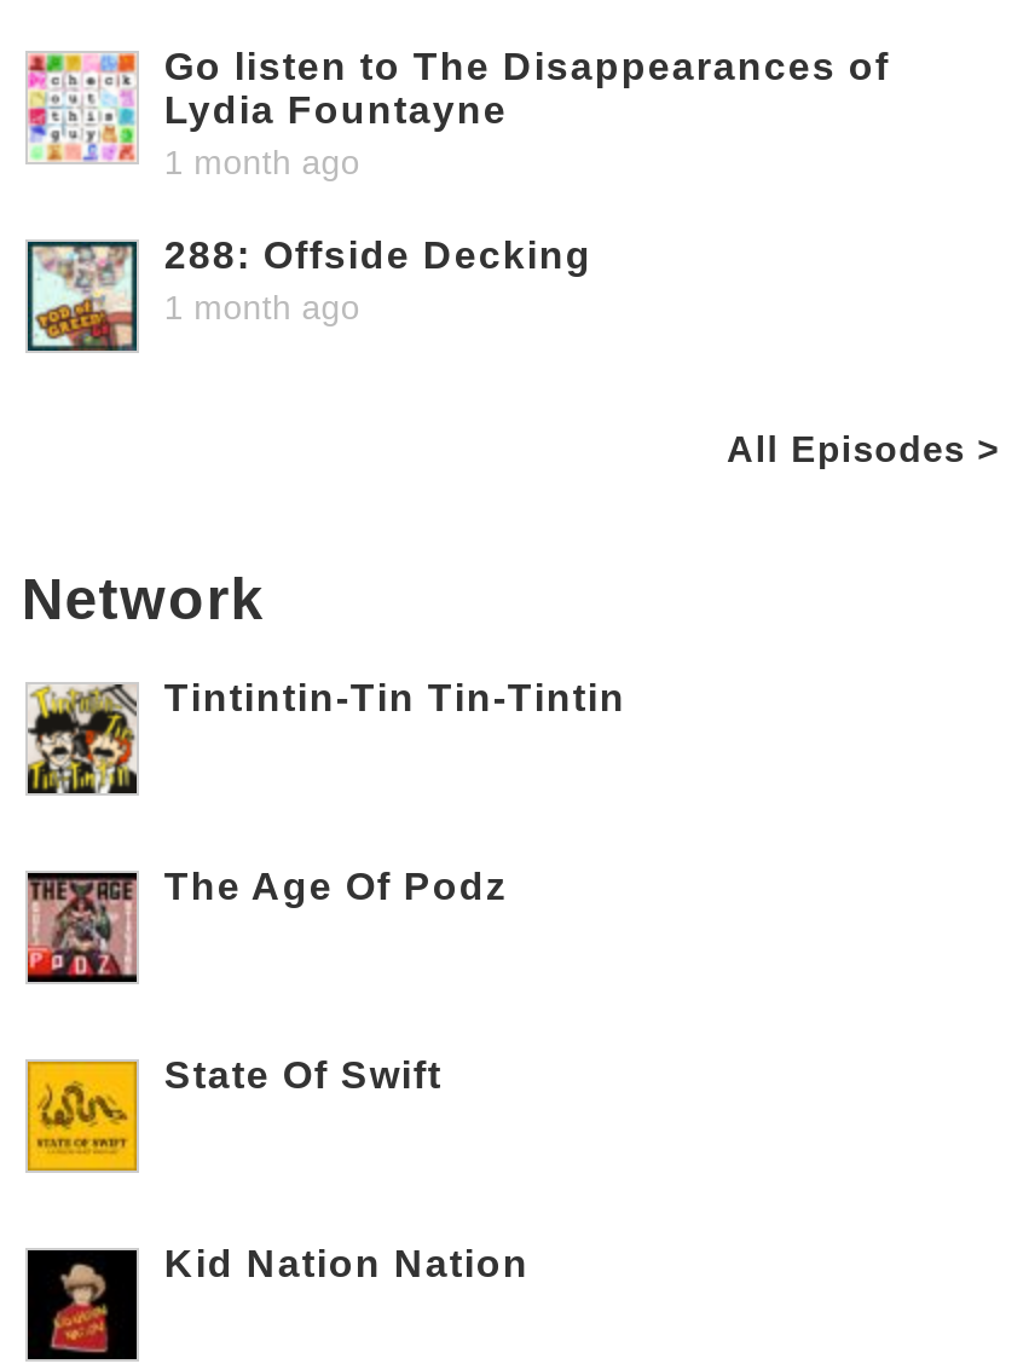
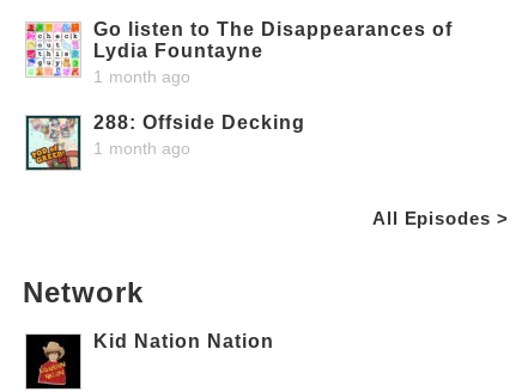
- [image]
- Tintintin-Tin Tin-Tintin

- [image]
- The Age Of Podz

- [image]
- State Of Swift
